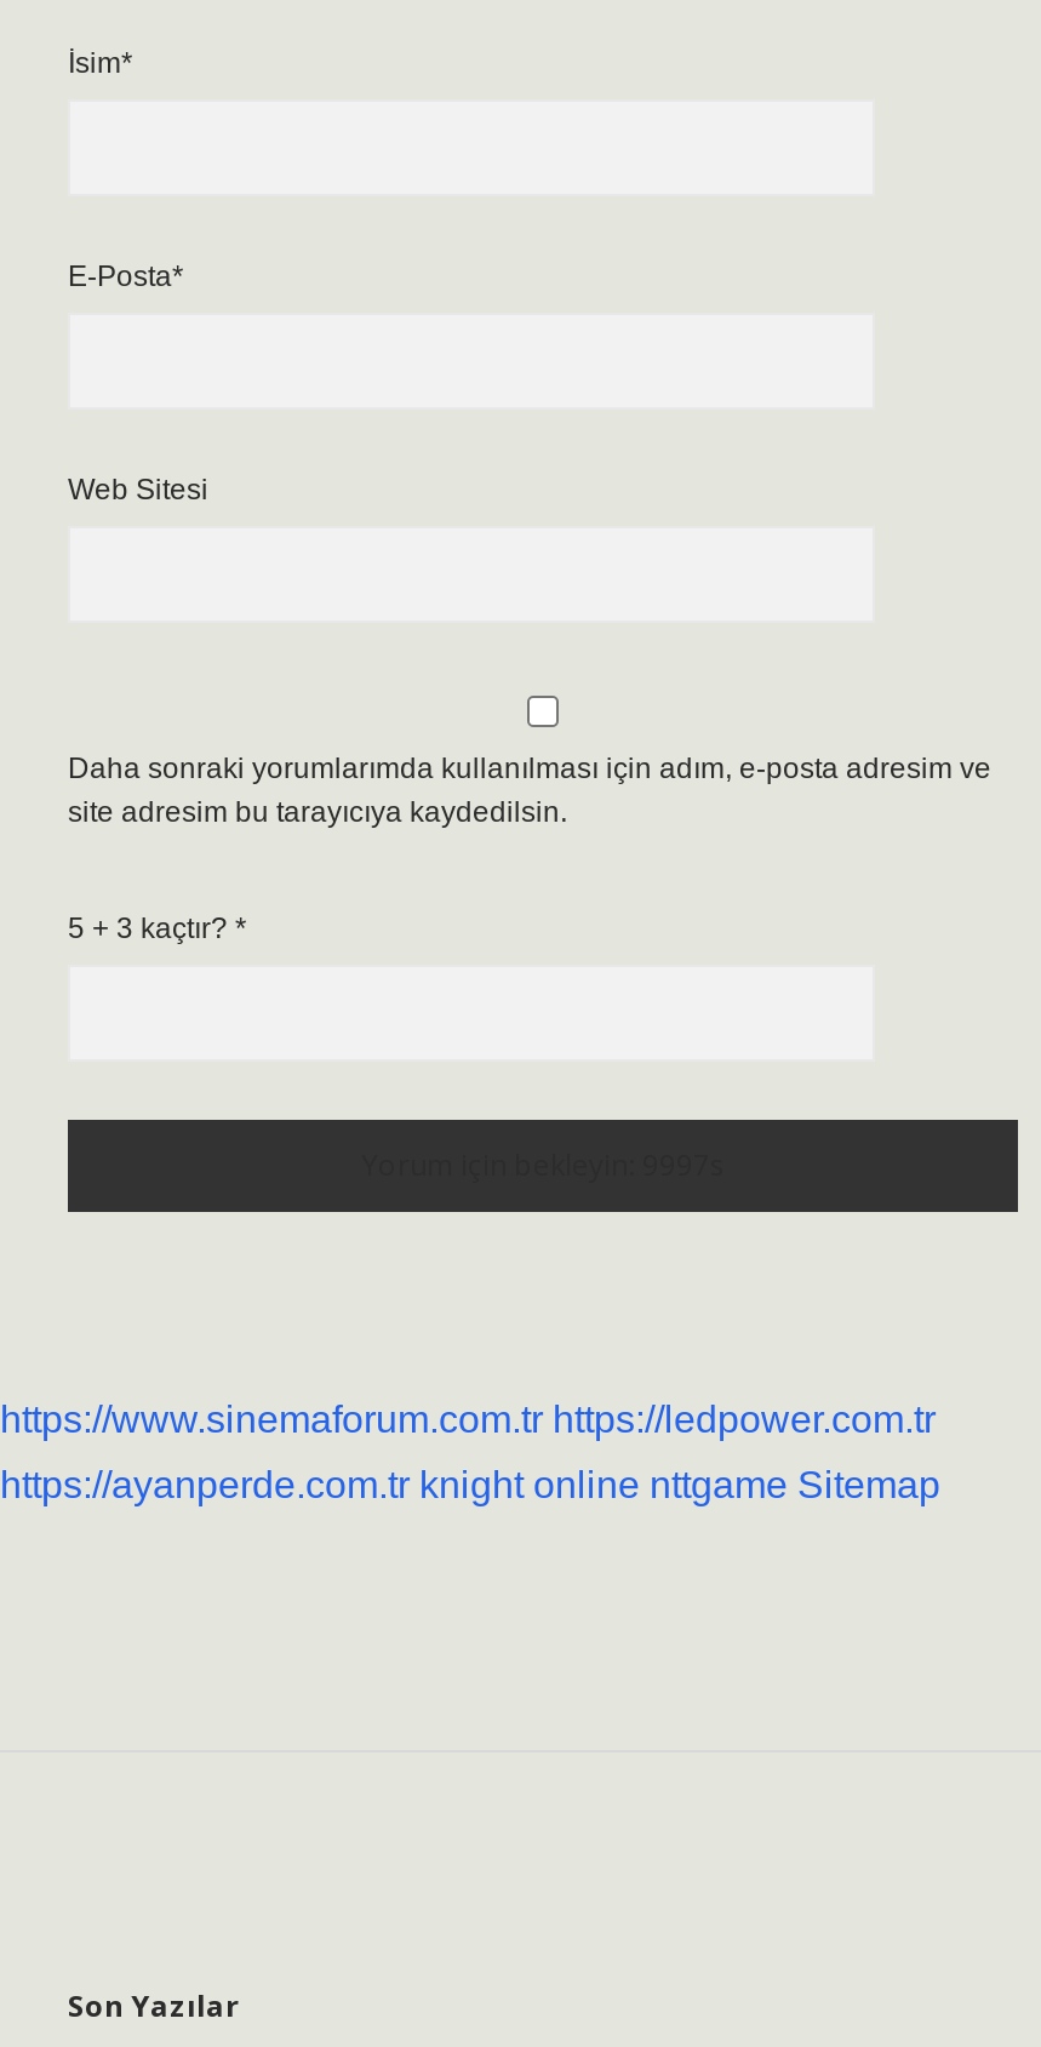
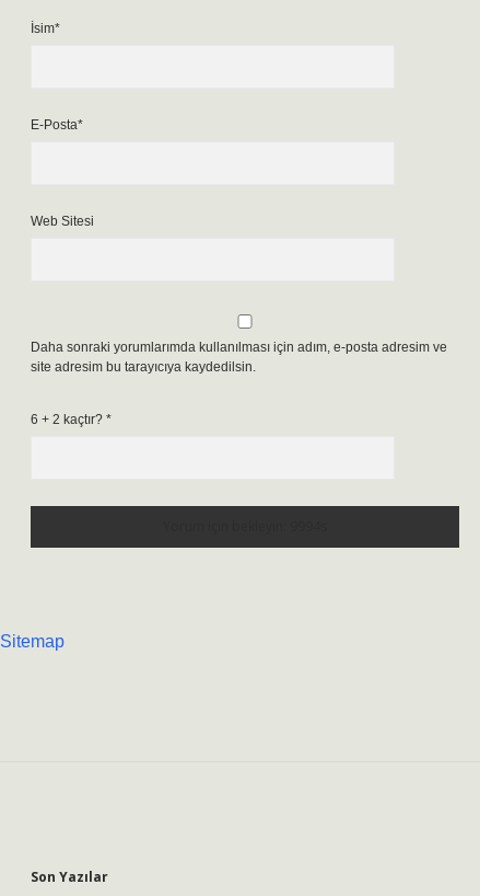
- 5 + 3 kaçtır? *
+ 6 + 2 kaçtır? *

- https://www.sinemaforum.com.tr https://ledpower.com.tr
- https://ayanperde.com.tr knight online nttgame Sitemap
+ Sitemap
